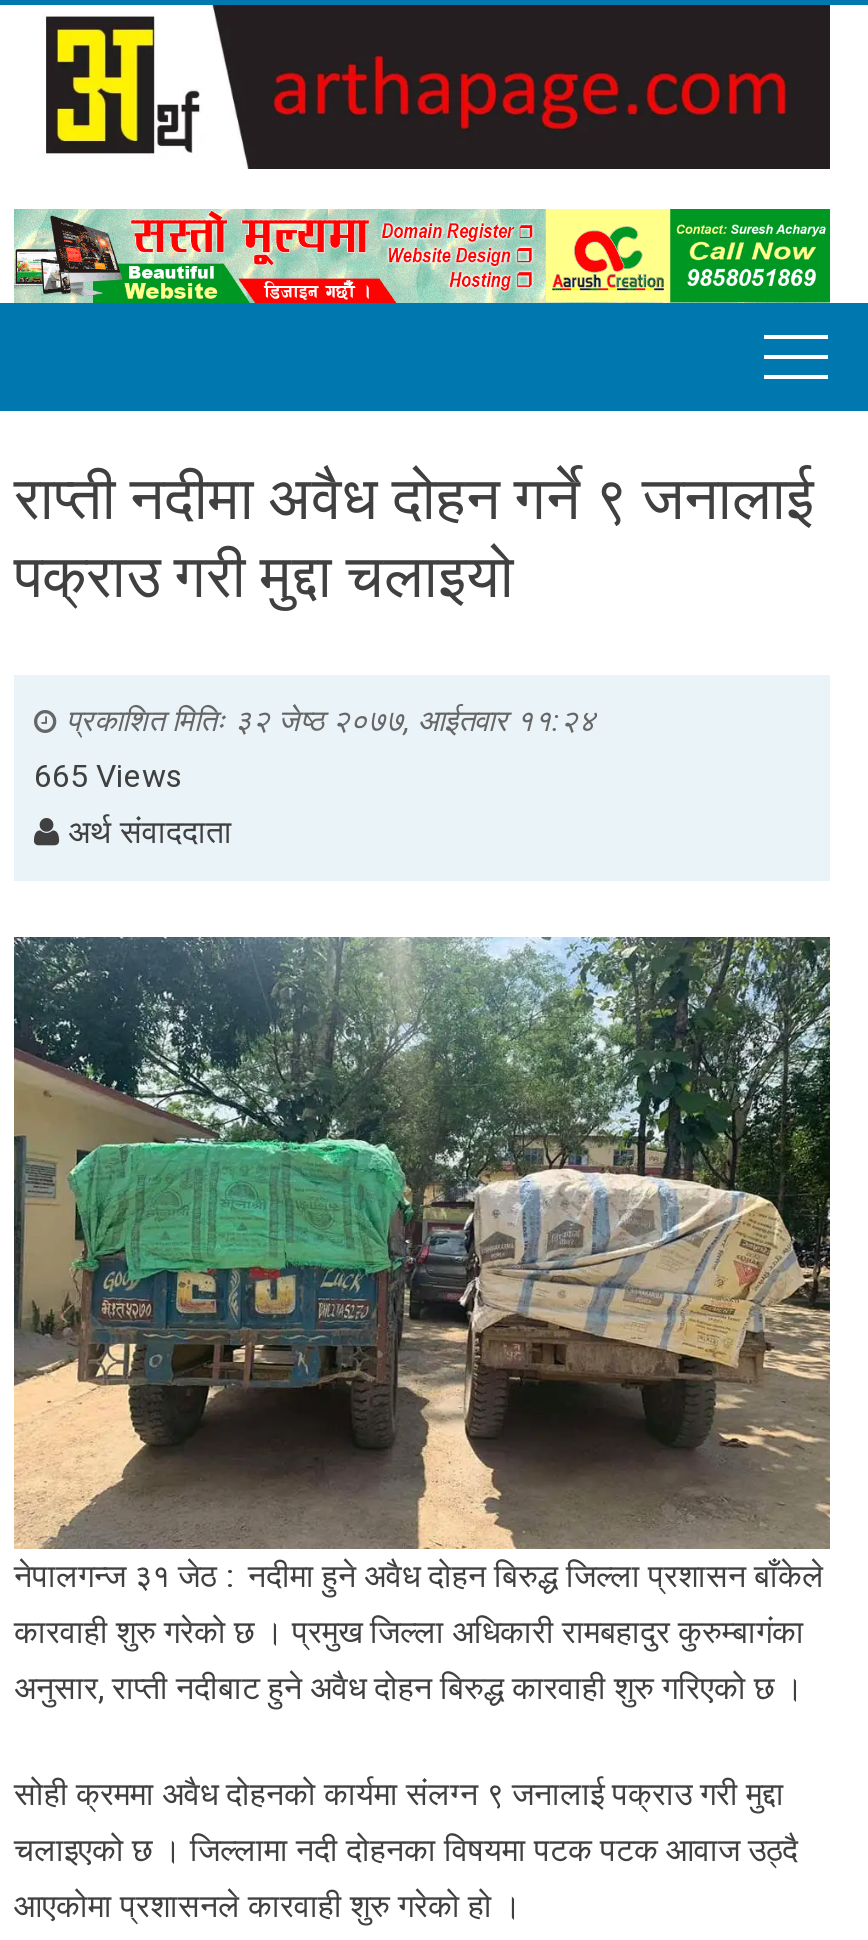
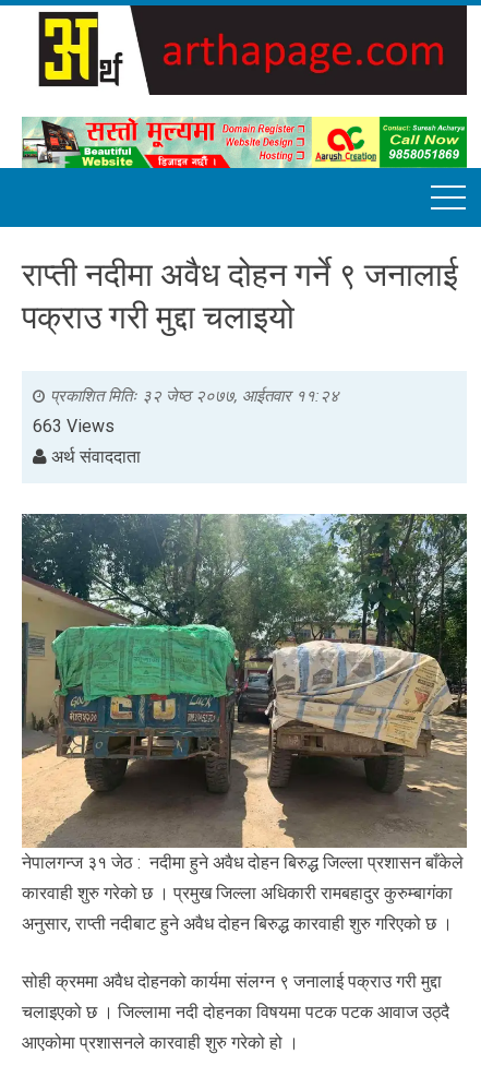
- 665 Views
+ 663 Views
